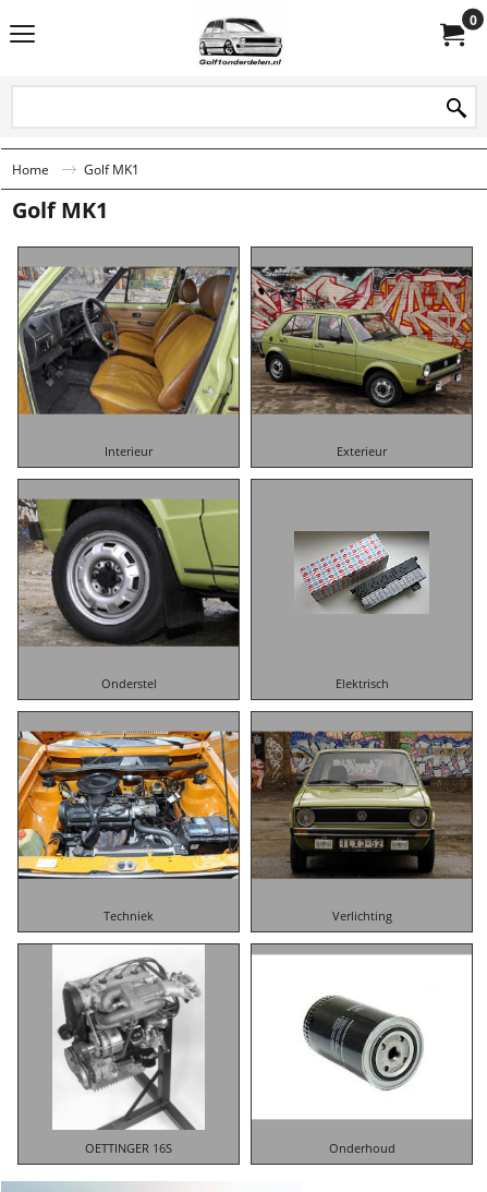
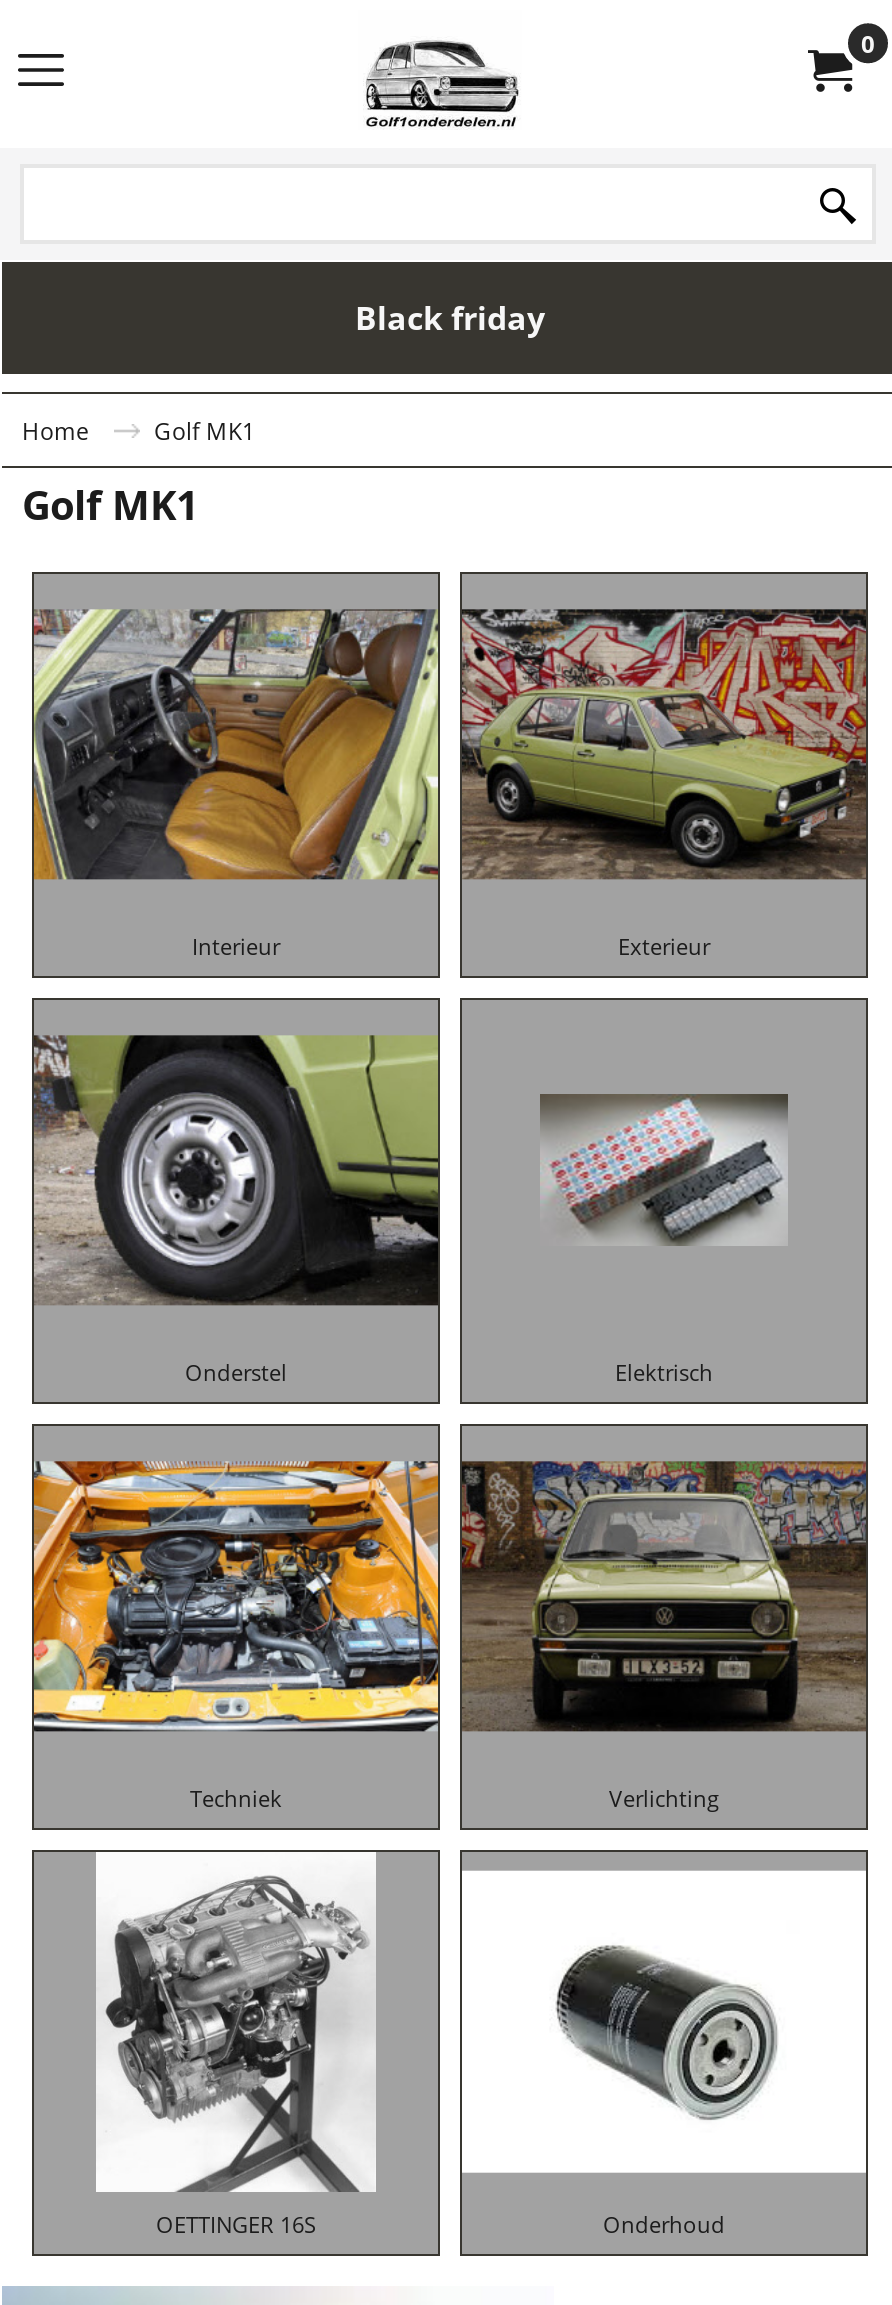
+ Black friday
